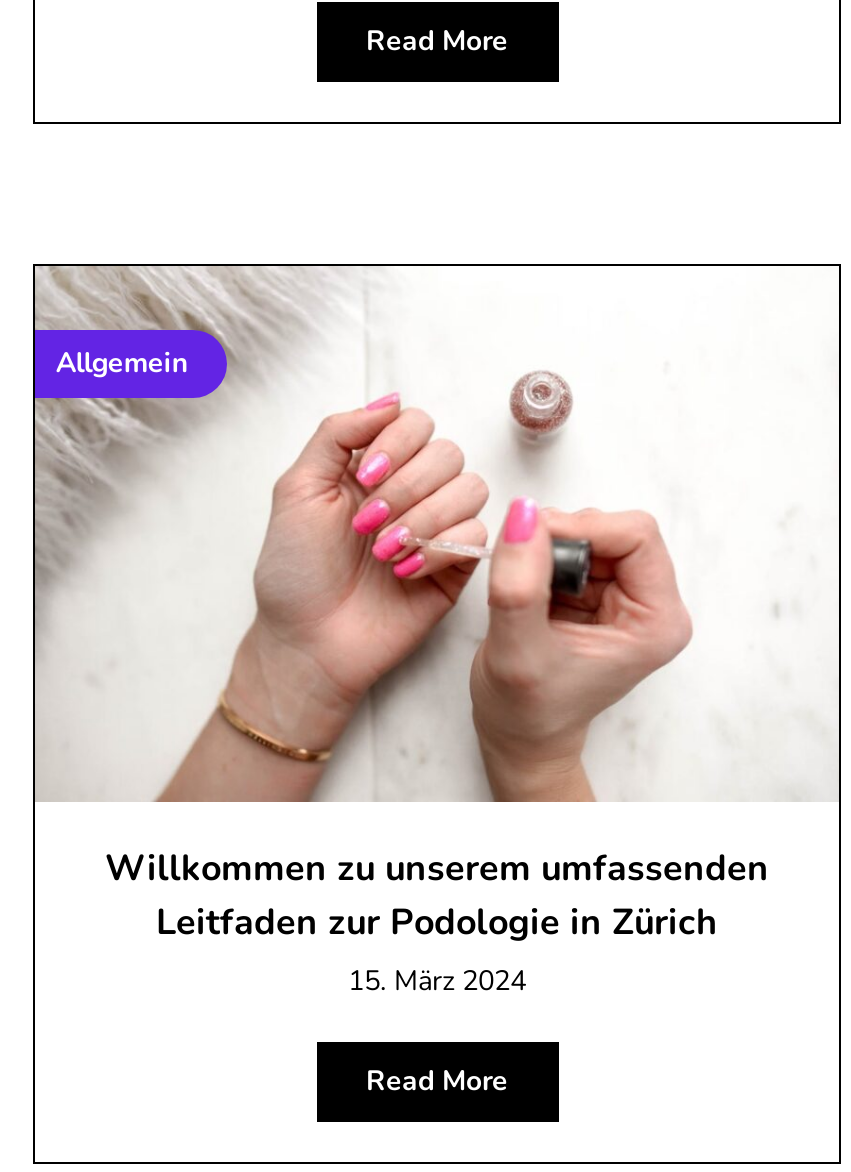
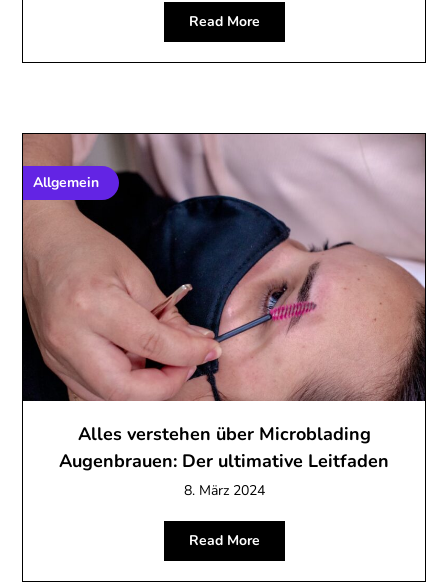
- [image]
- Willkommen zu unserem umfassenden
- Leitfaden zur Podologie in Zürich
- 15. März 2024
+ [image]
+ Alles verstehen über Microblading
+ Augenbrauen: Der ultimative Leitfaden
+ 8. März 2024
